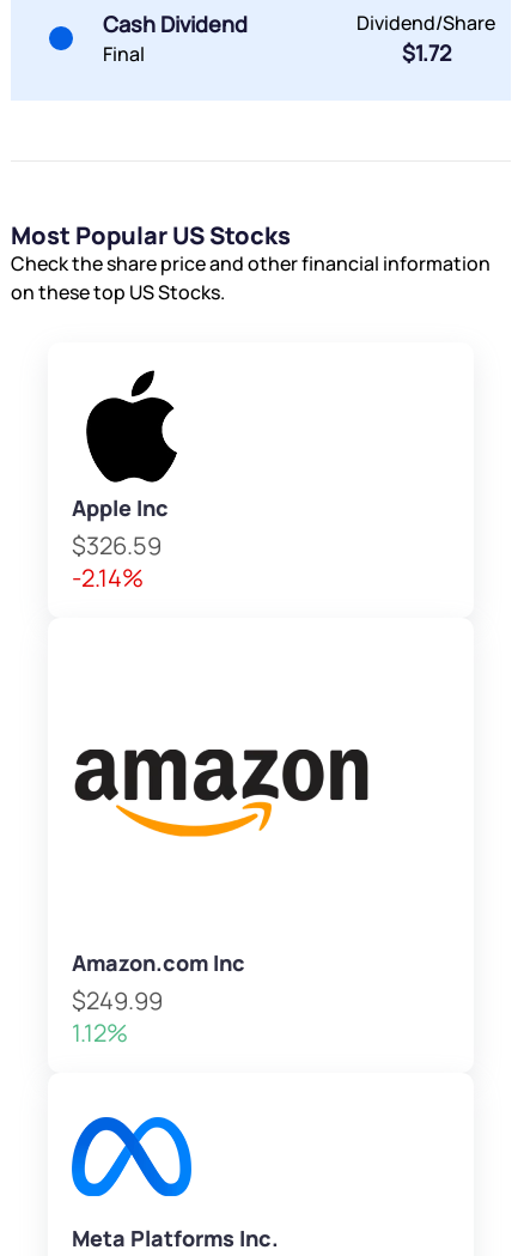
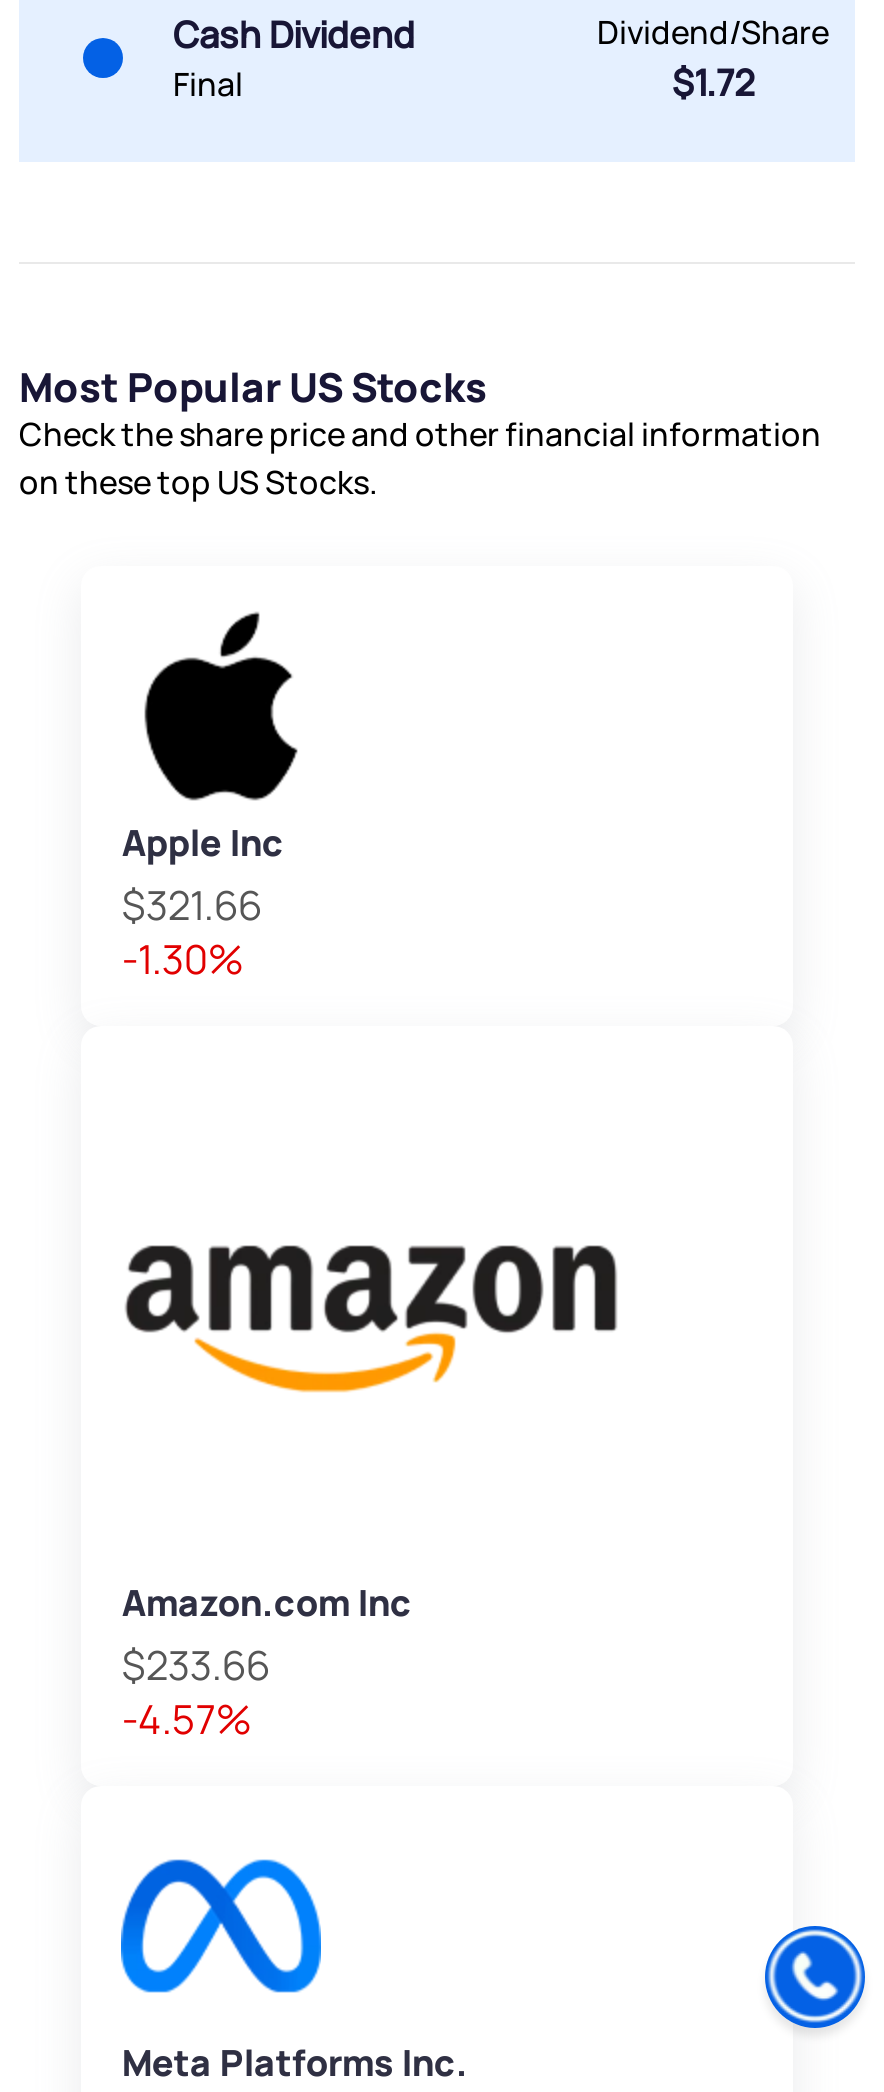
- $326.59
+ $321.66

- -2.14%
+ -1.30%

- $249.99
+ $233.66

+ [image]

- 1.12%
+ -4.57%
